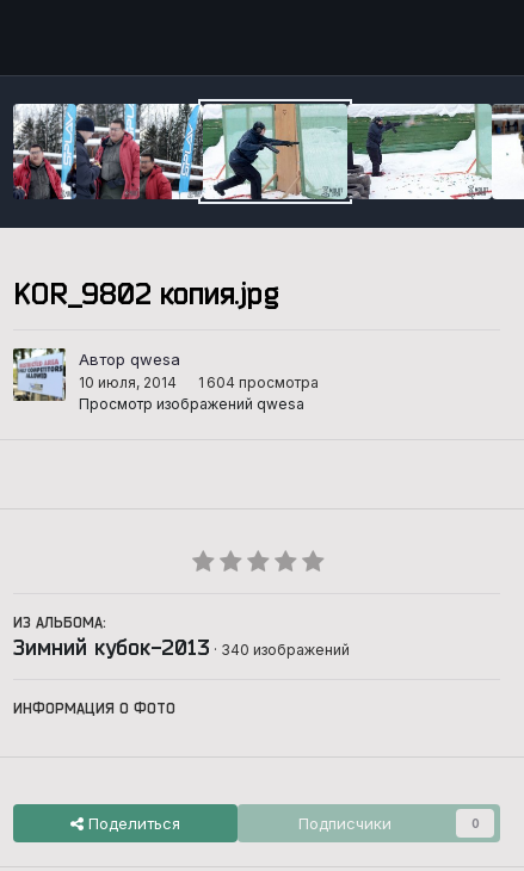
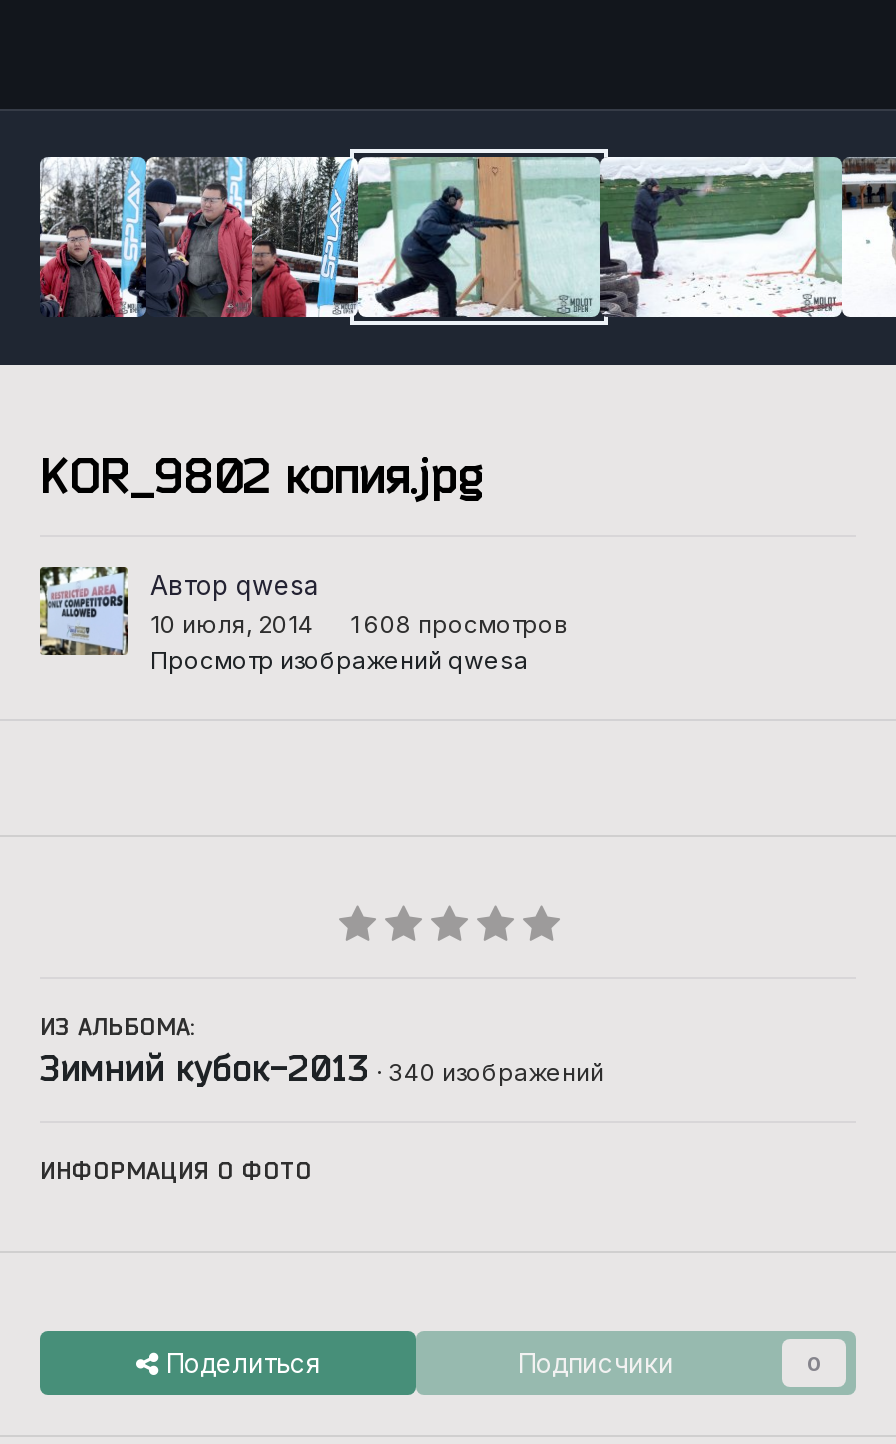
- 10 июля, 2014 1 604 просмотра
+ 10 июля, 2014 1 608 просмотров
